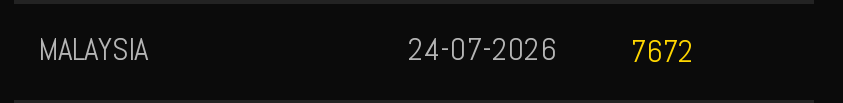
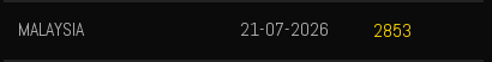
- 24-07-2026
+ 21-07-2026

- 7672
+ 2853
